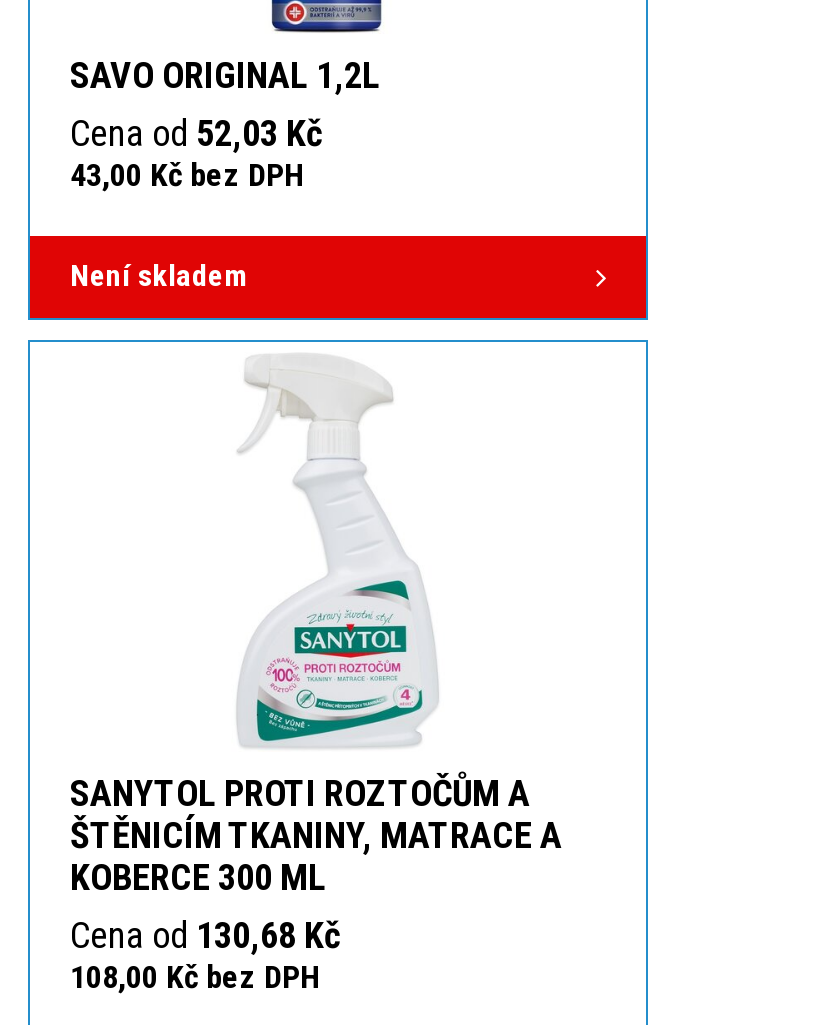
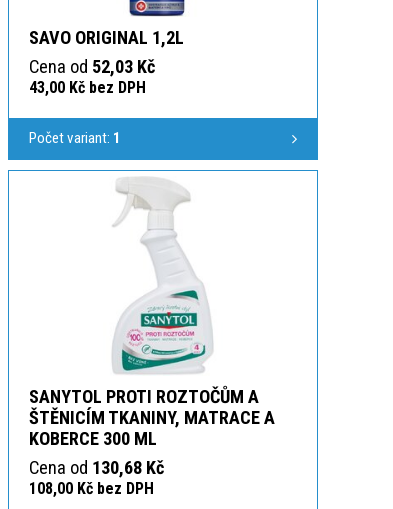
- Není skladem
+ Počet variant: 1
